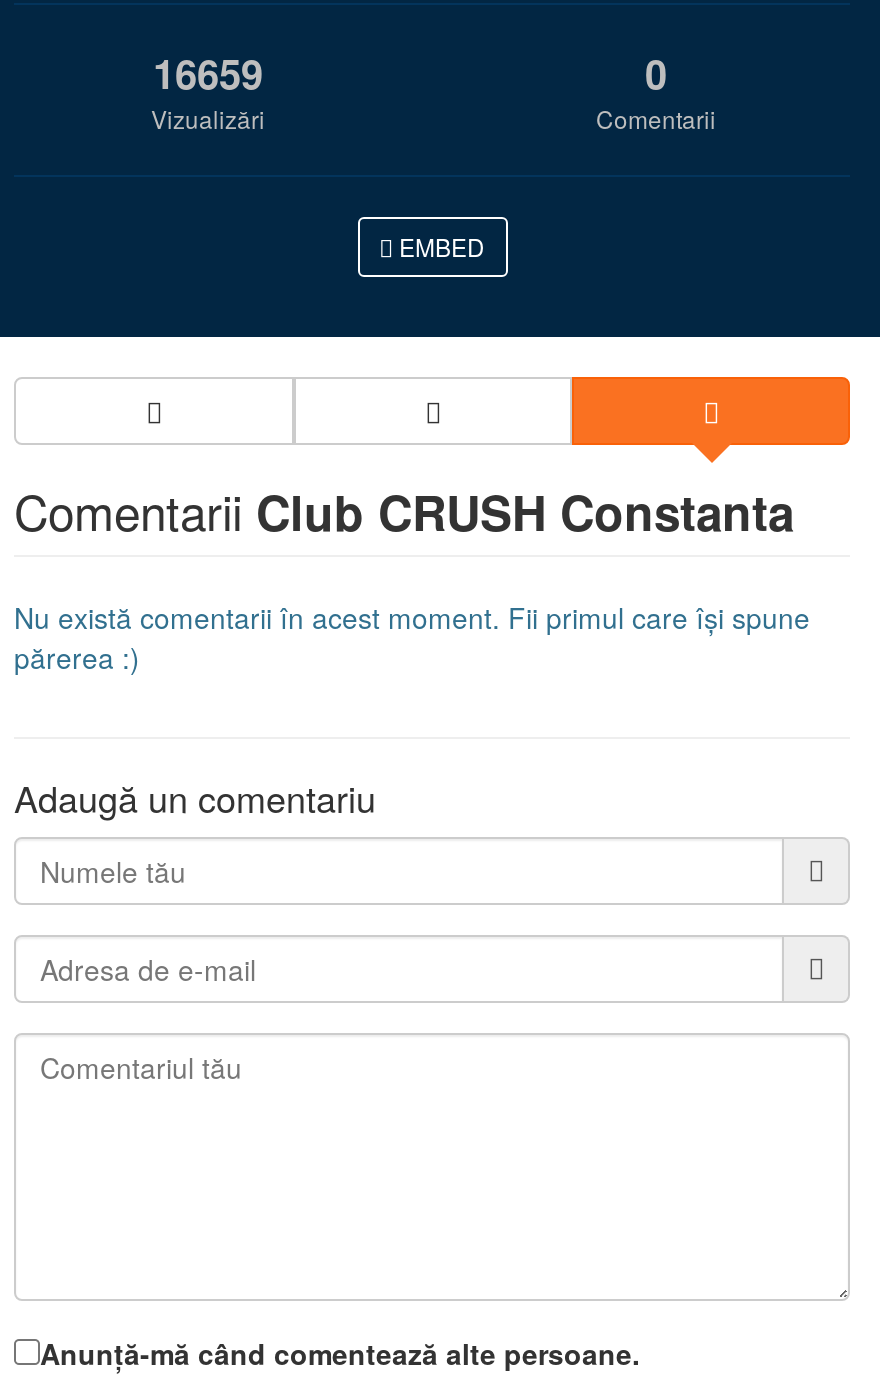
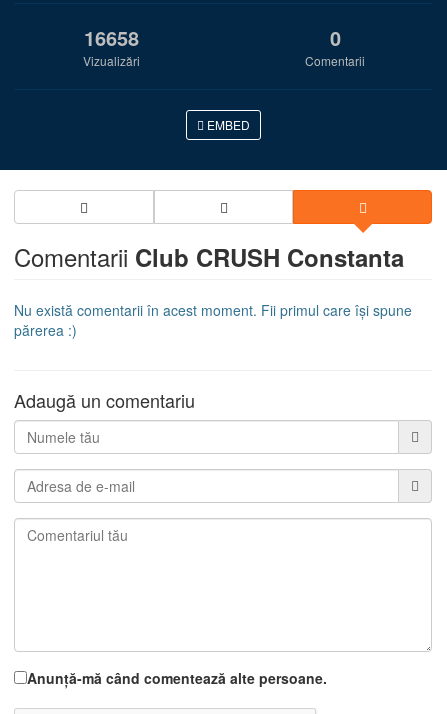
- 16659
+ 16658
